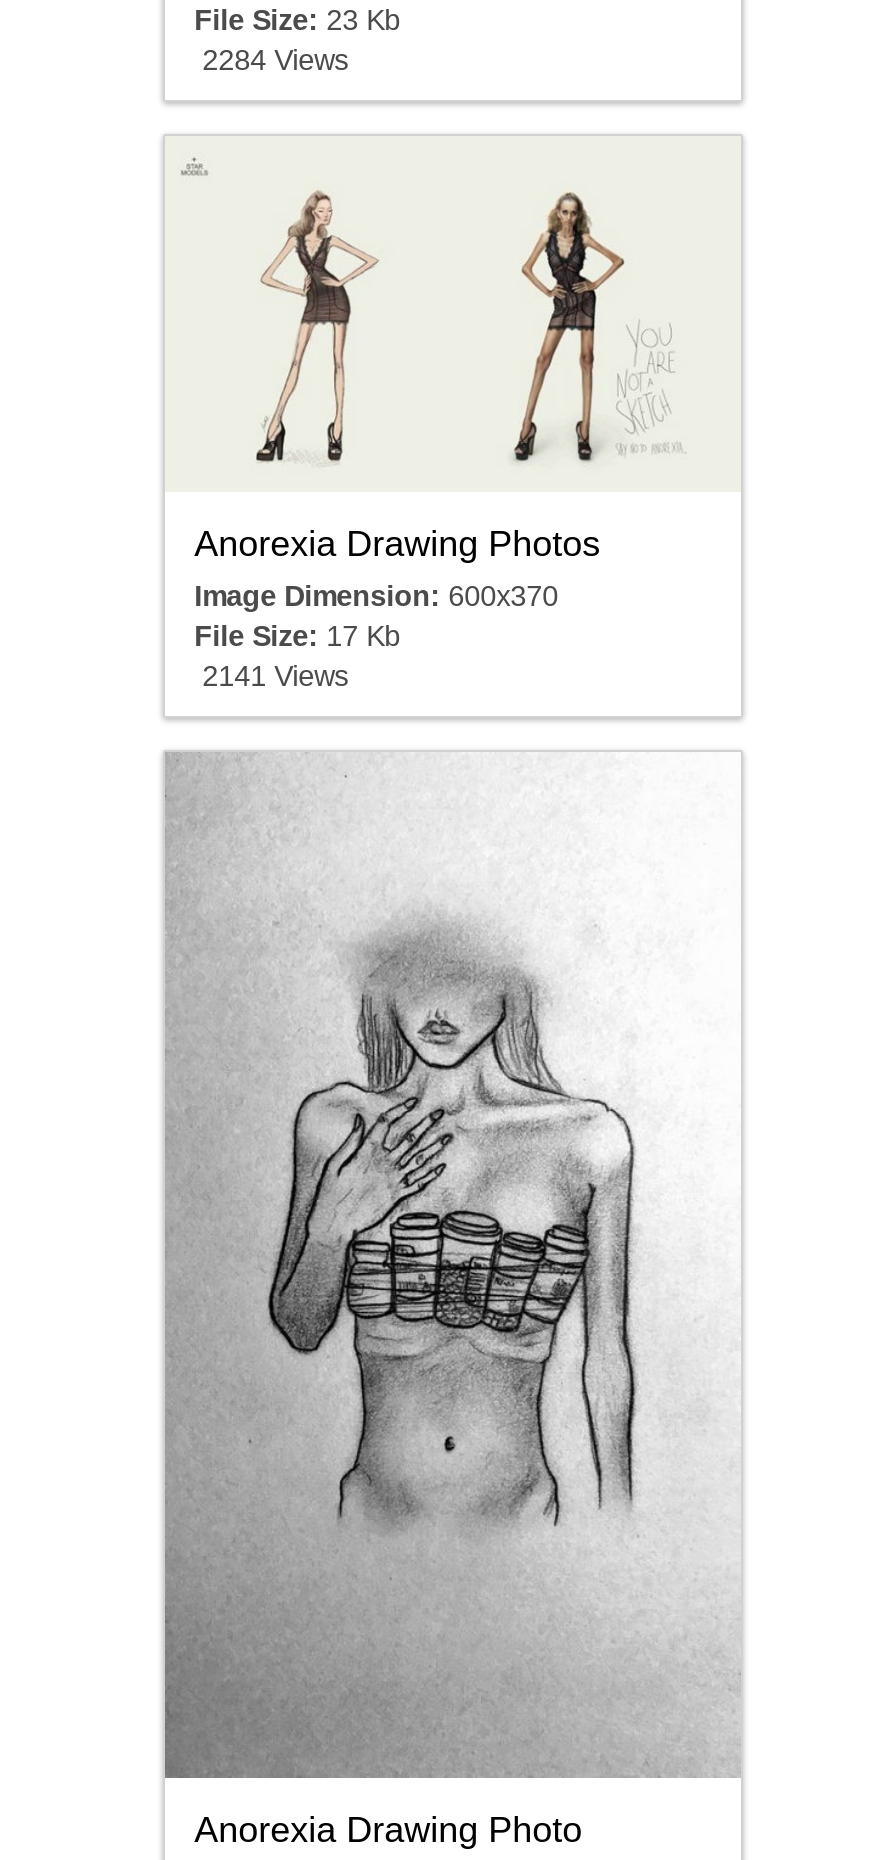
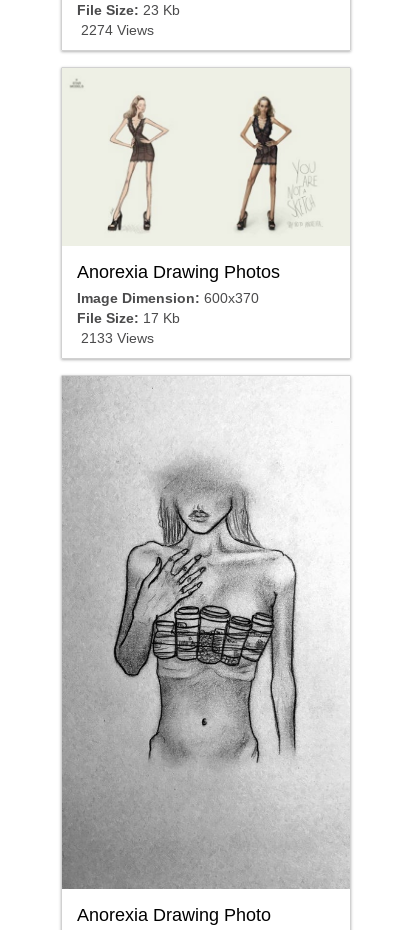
- 2284 Views
+ 2274 Views

- 2141 Views
+ 2133 Views
